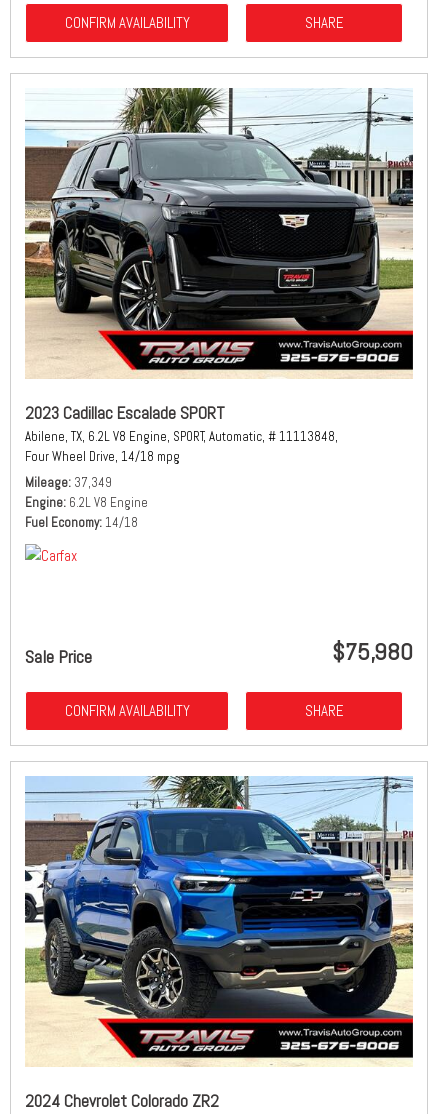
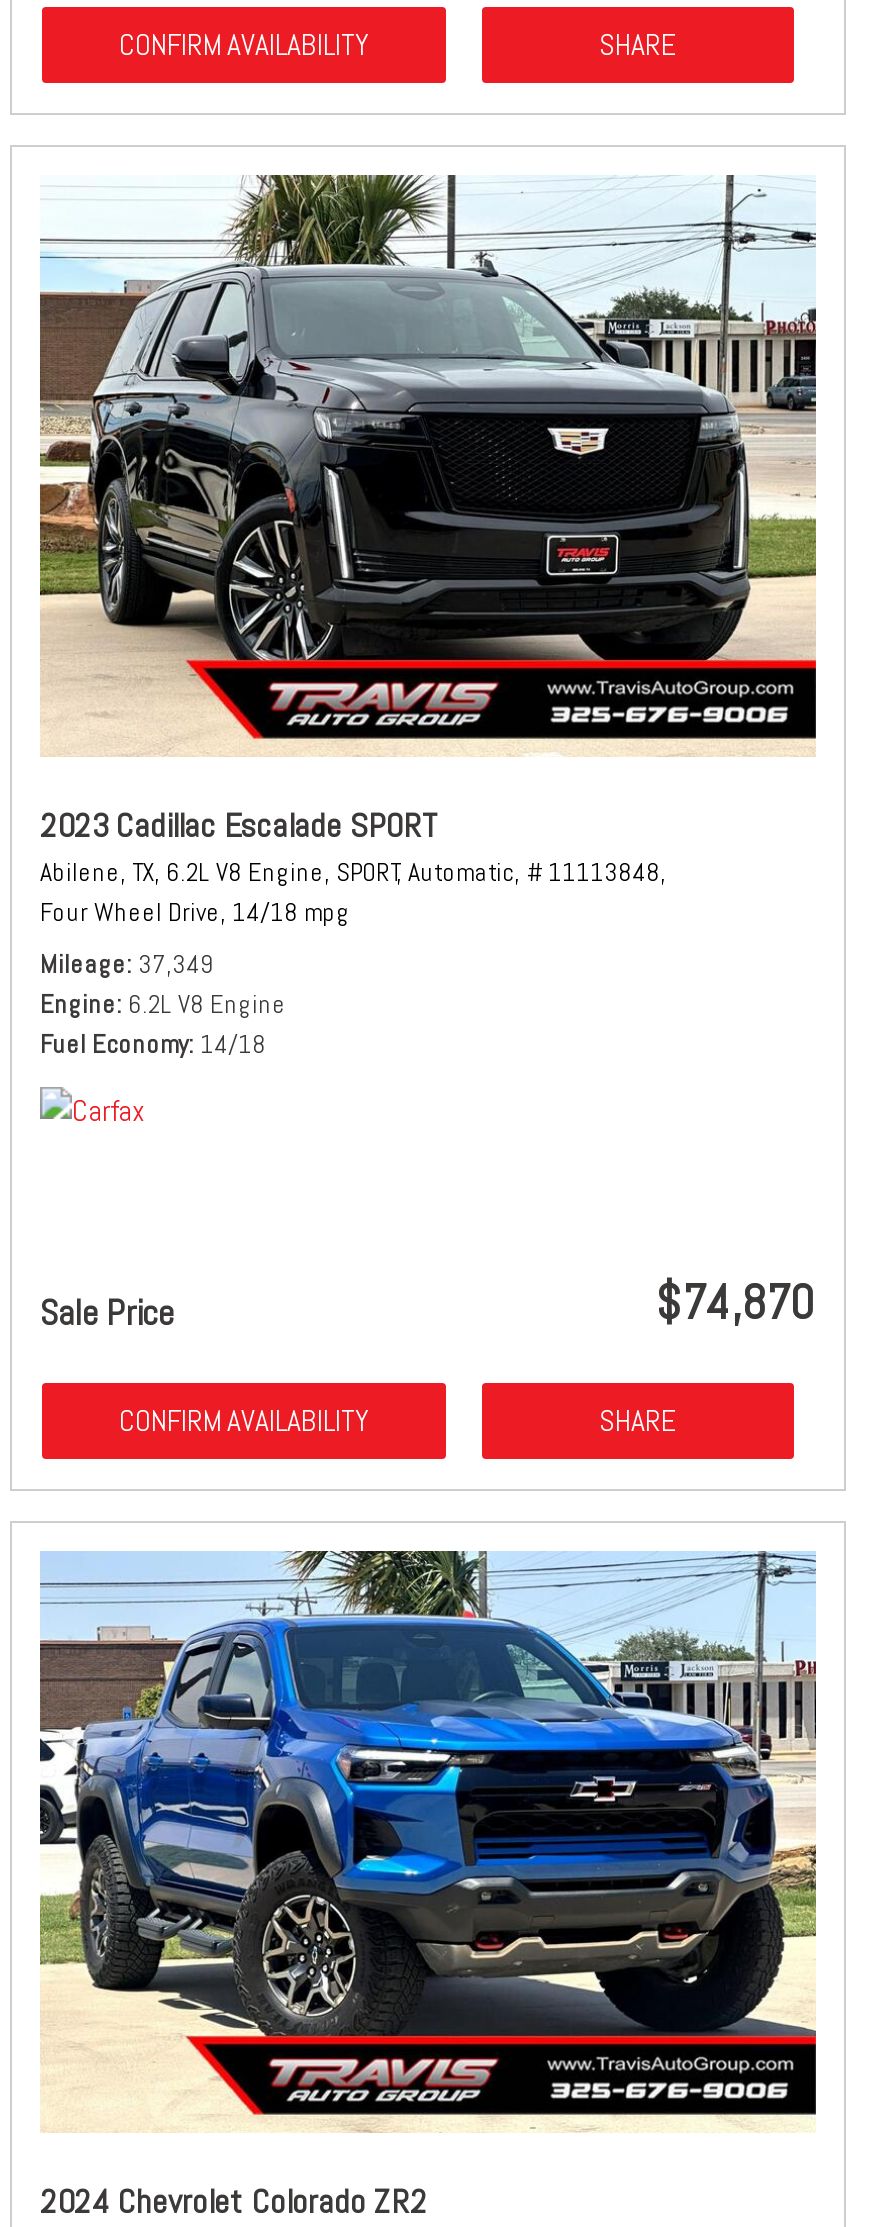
- $75,980
+ $74,870
